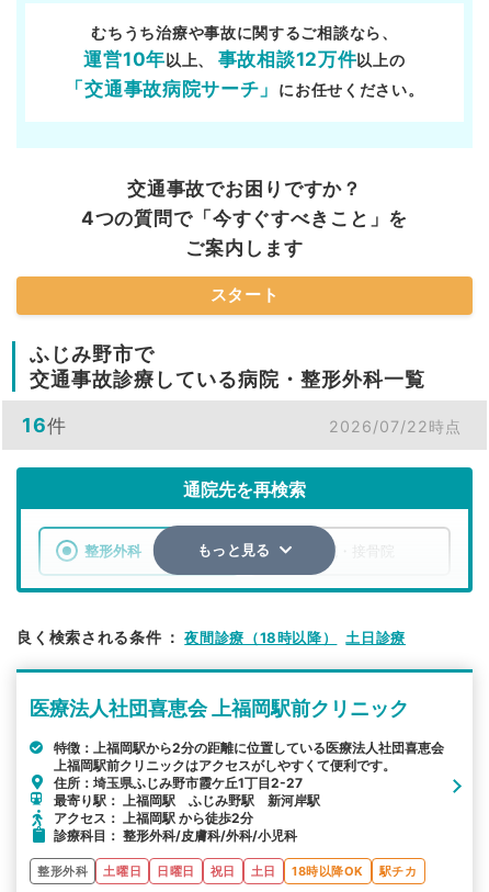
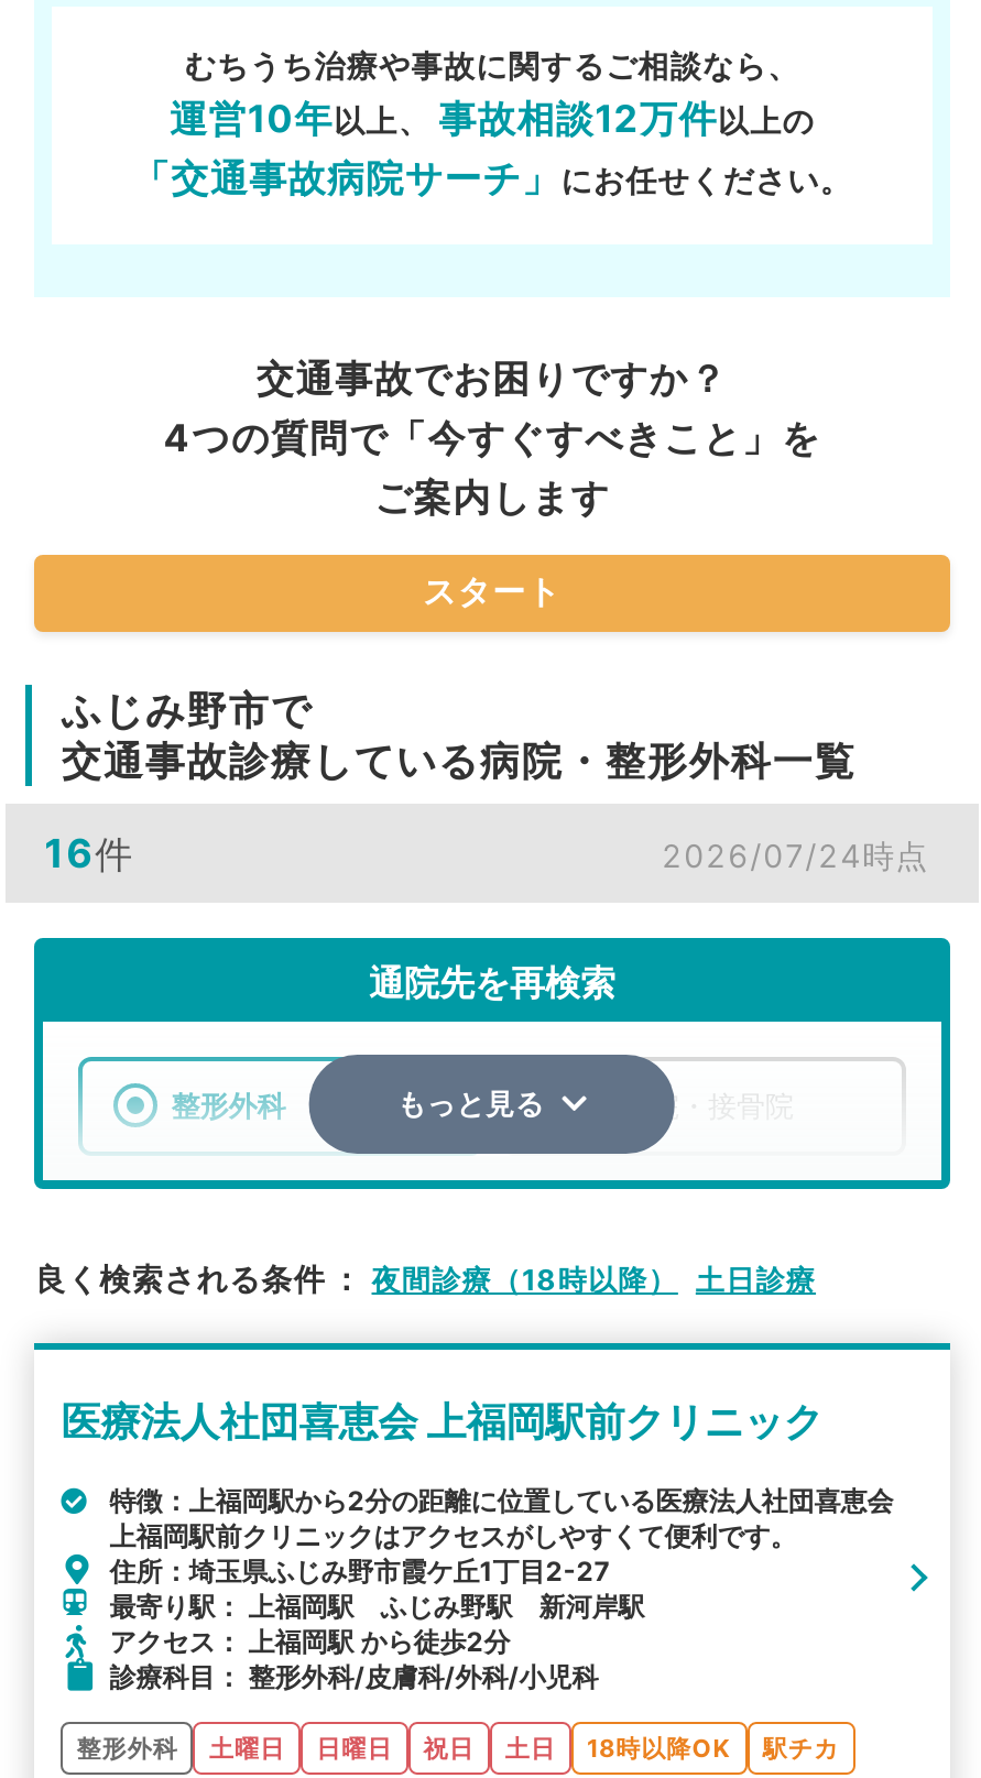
- 2026/07/22時点
+ 2026/07/24時点
